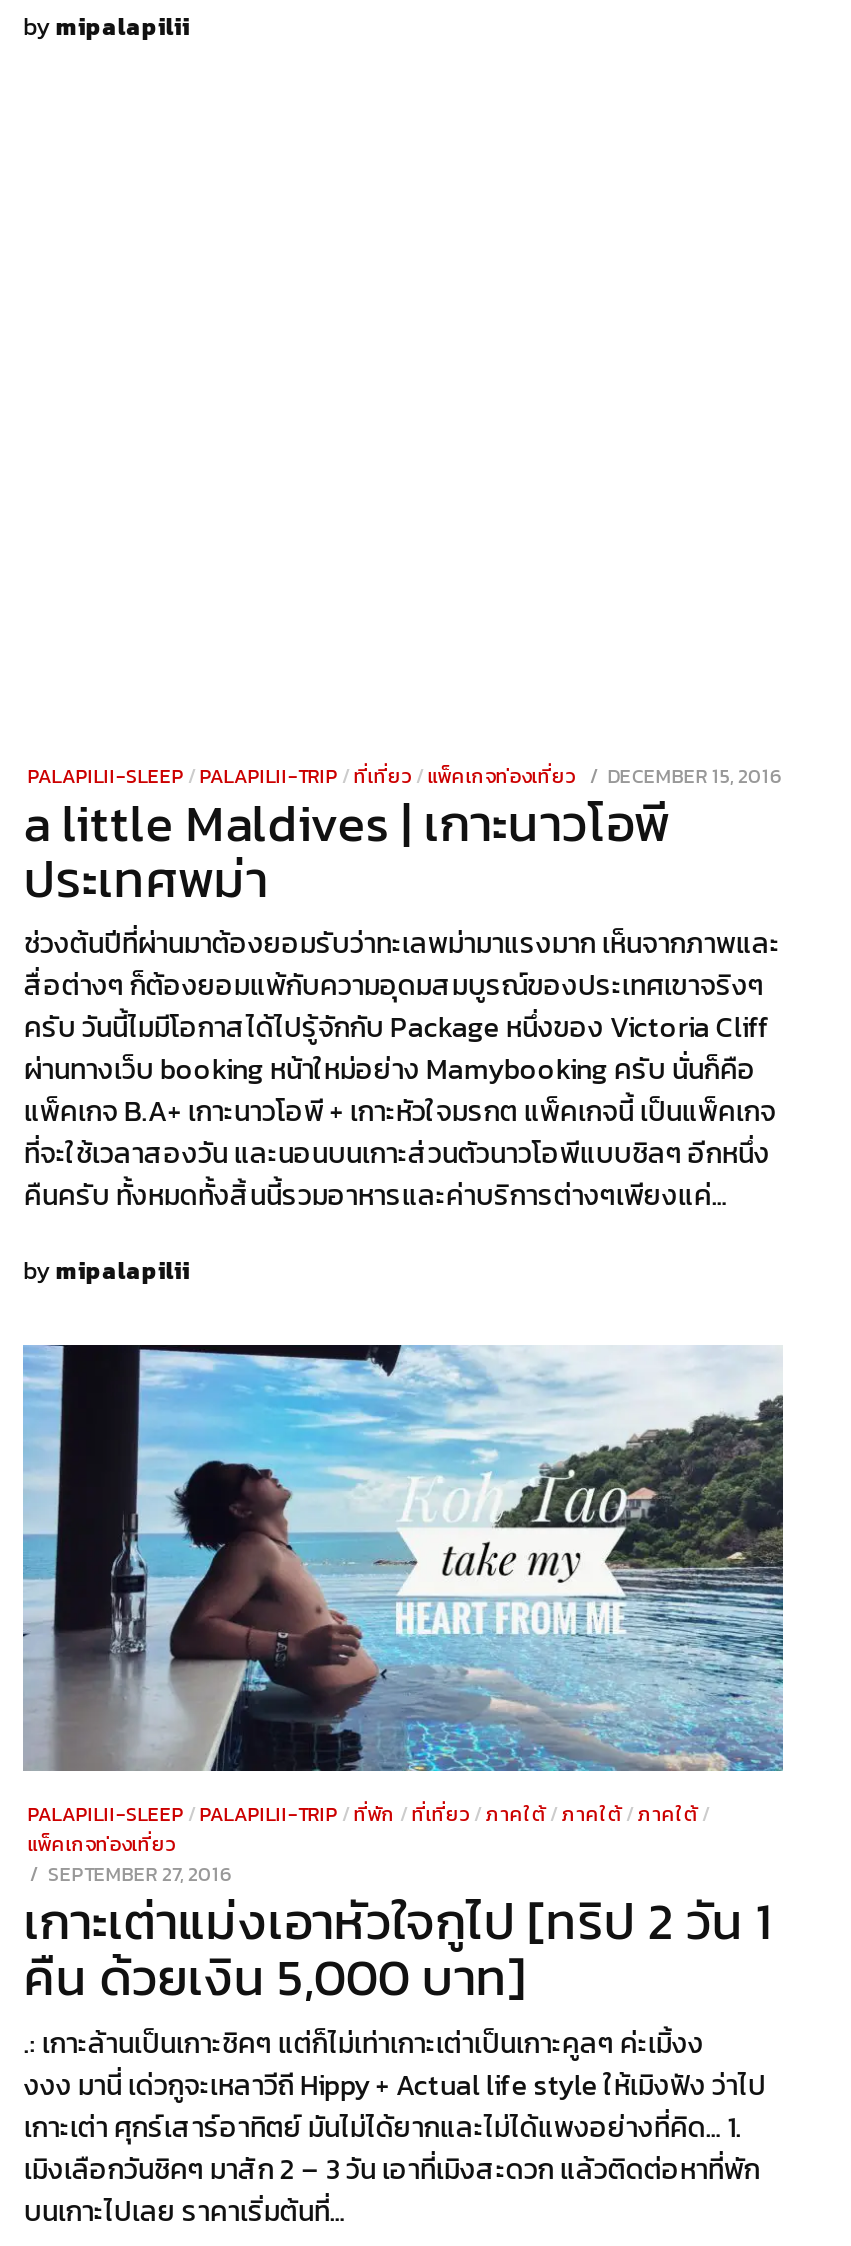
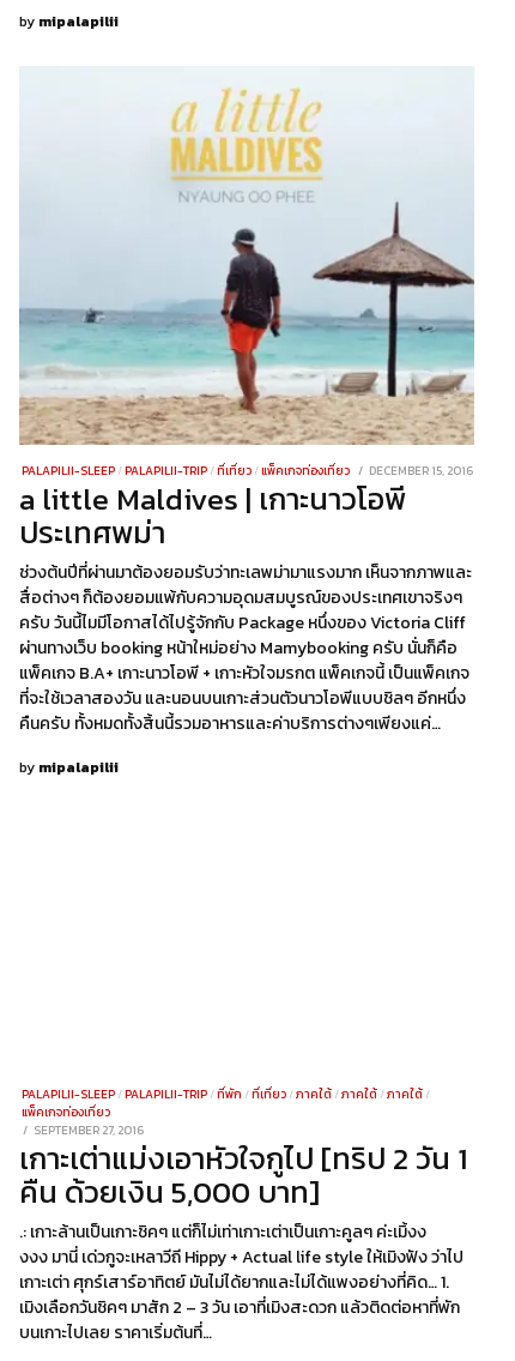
+ [image]

- [image]
